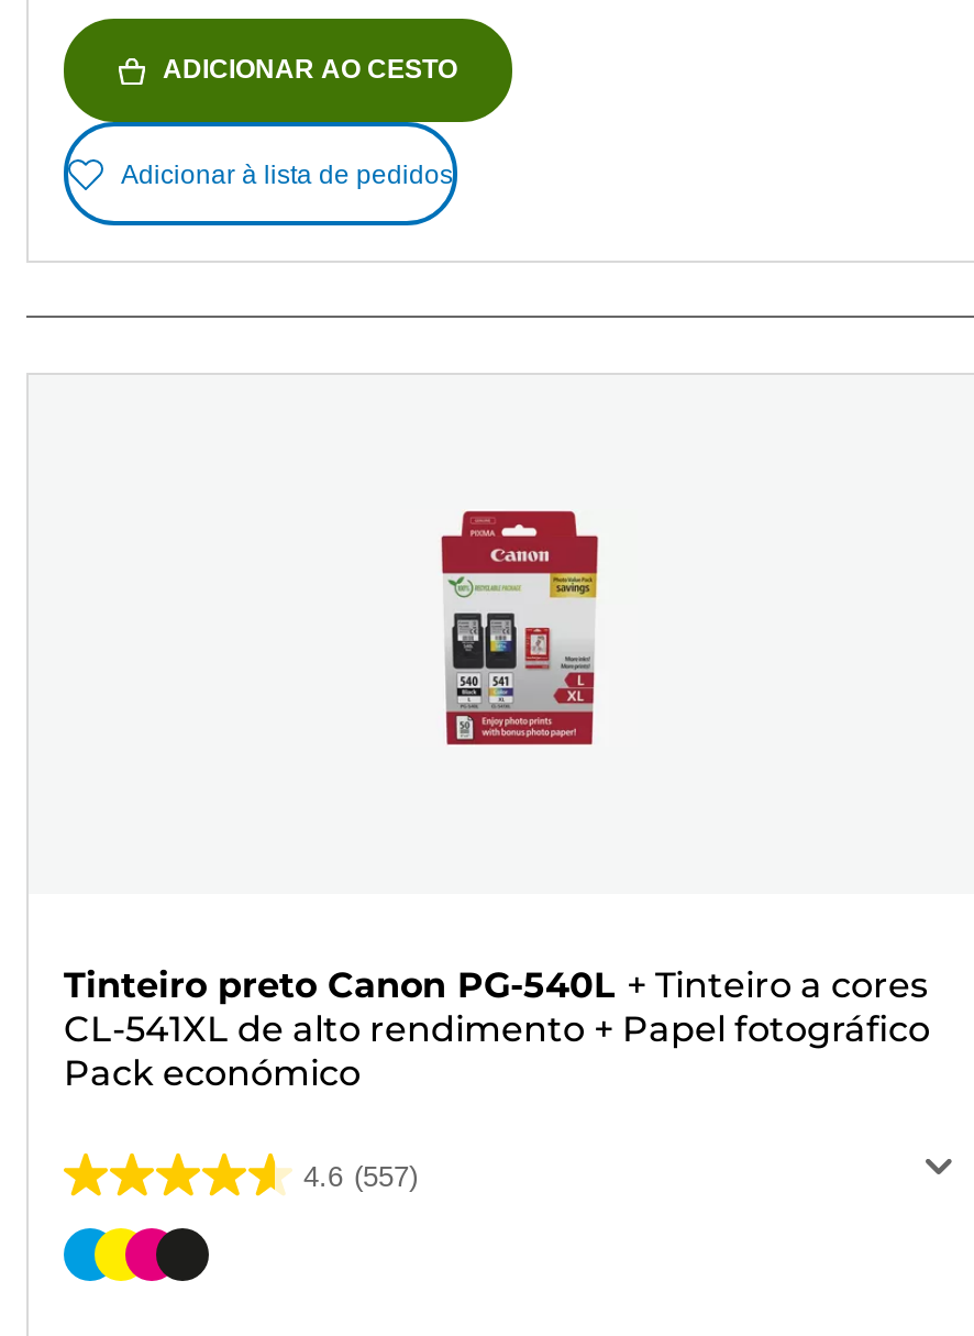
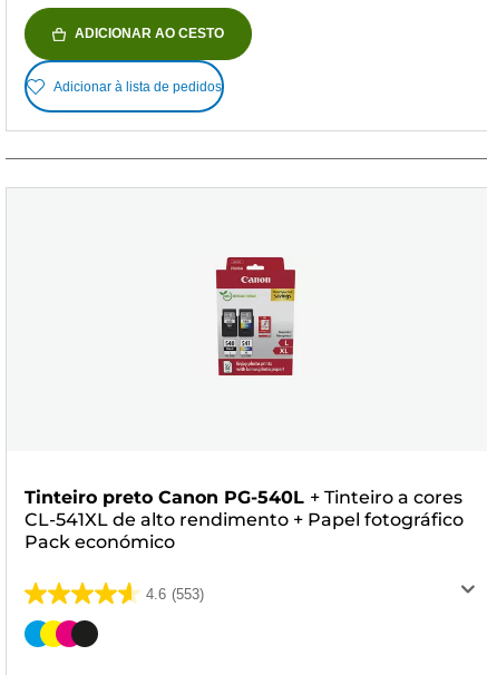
- 4.6 (557)
+ 4.6 (553)
